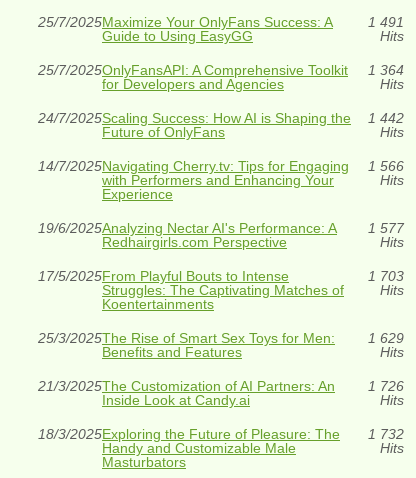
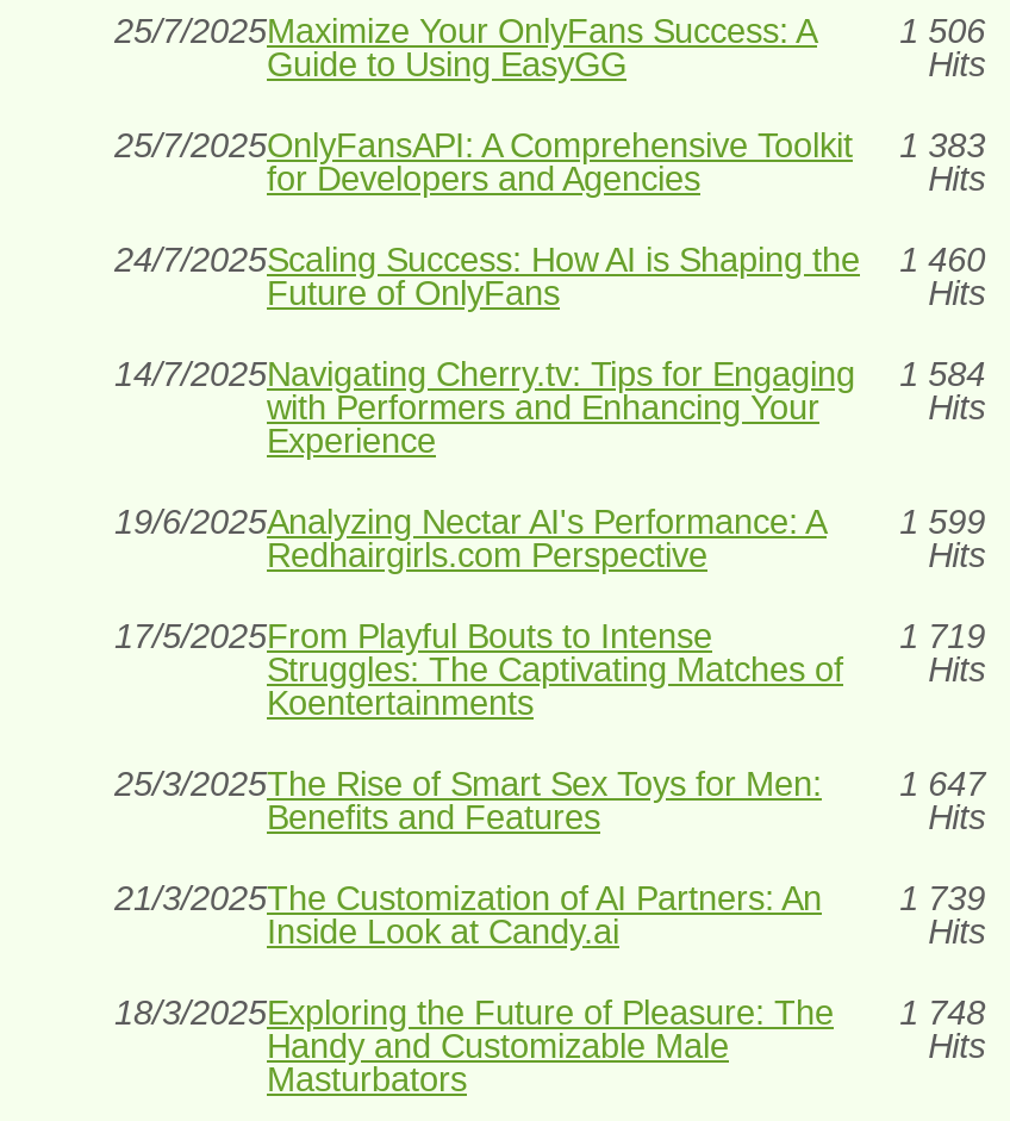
- 1 491
+ 1 506

- 25/7/2025OnlyFansAPI: A Comprehensive Toolkit 1 364
+ 25/7/2025OnlyFansAPI: A Comprehensive Toolkit 1 383

- 24/7/2025Scaling Success: How AI is Shaping the 1 442
+ 24/7/2025Scaling Success: How AI is Shaping the 1 460

- 14/7/2025Navigating Cherry.tv: Tips for Engaging 1 566
+ 14/7/2025Navigating Cherry.tv: Tips for Engaging 1 584

- 19/6/2025Analyzing Nectar AI's Performance: A 1 577
+ 19/6/2025Analyzing Nectar AI's Performance: A 1 599

- 1 703
+ 1 719

- 1 629
+ 1 647

- 1 726
+ 1 739

- 18/3/2025Exploring the Future of Pleasure: The 1 732
+ 18/3/2025Exploring the Future of Pleasure: The 1 748
